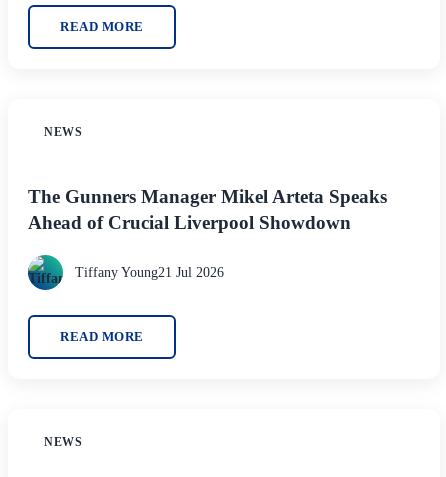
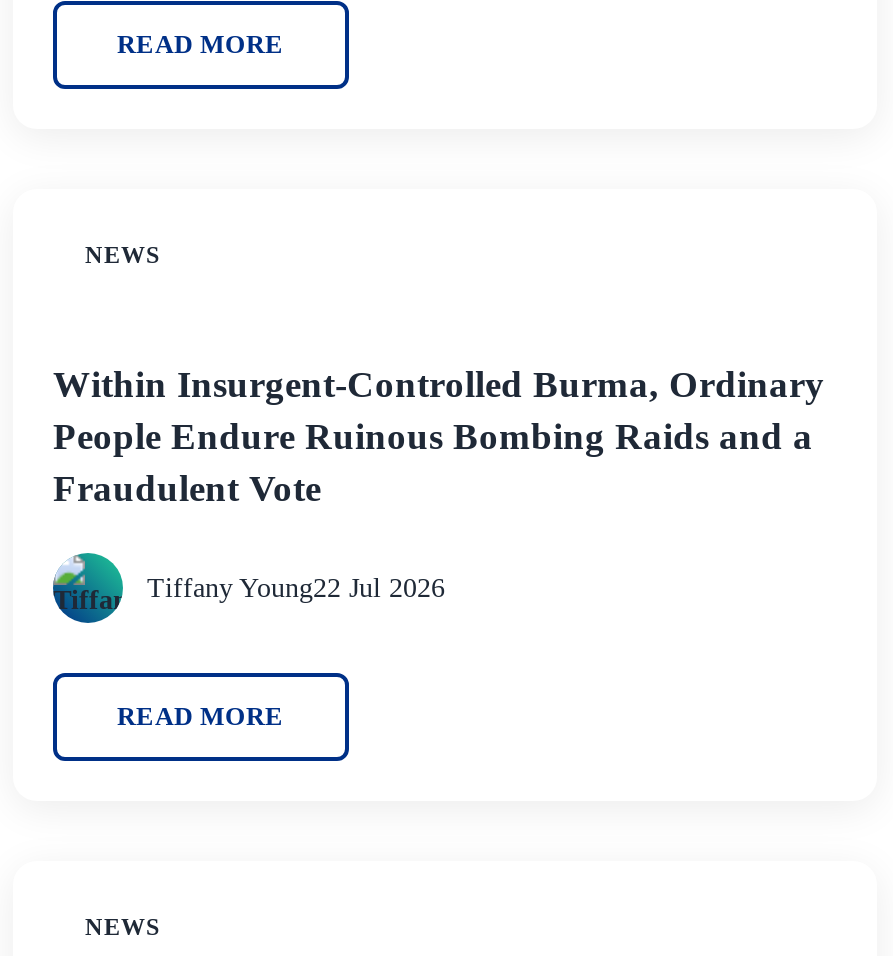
- The Gunners Manager Mikel Arteta Speaks
- Ahead of Crucial Liverpool Showdown
+ Within Insurgent-Controlled Burma, Ordinary
+ People Endure Ruinous Bombing Raids and a
+ Fraudulent Vote

- Tiffany Young21 Jul 2026
+ Tiffany Young22 Jul 2026
